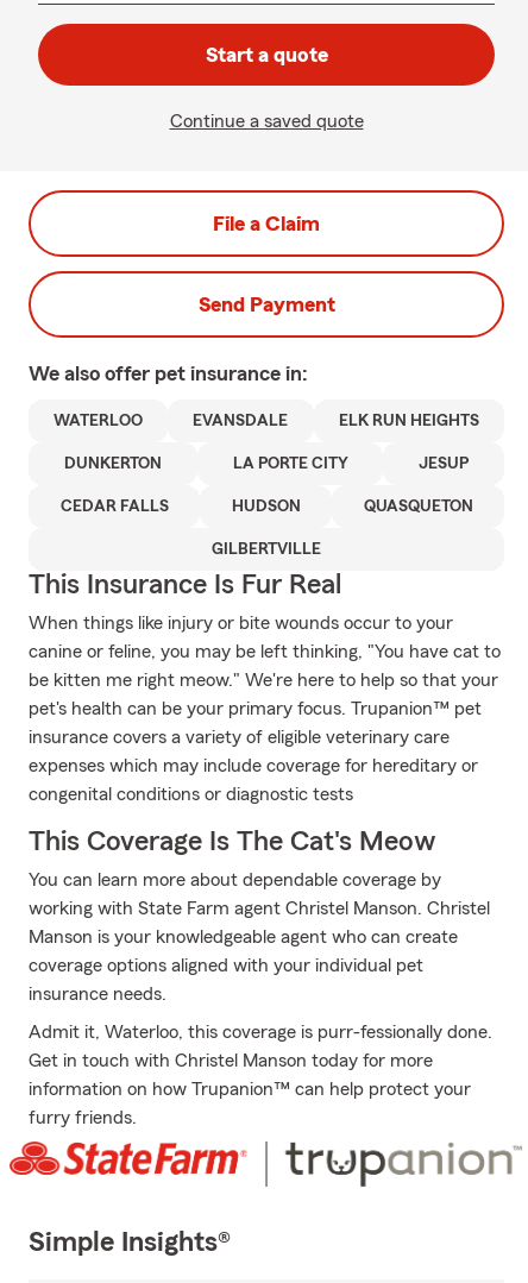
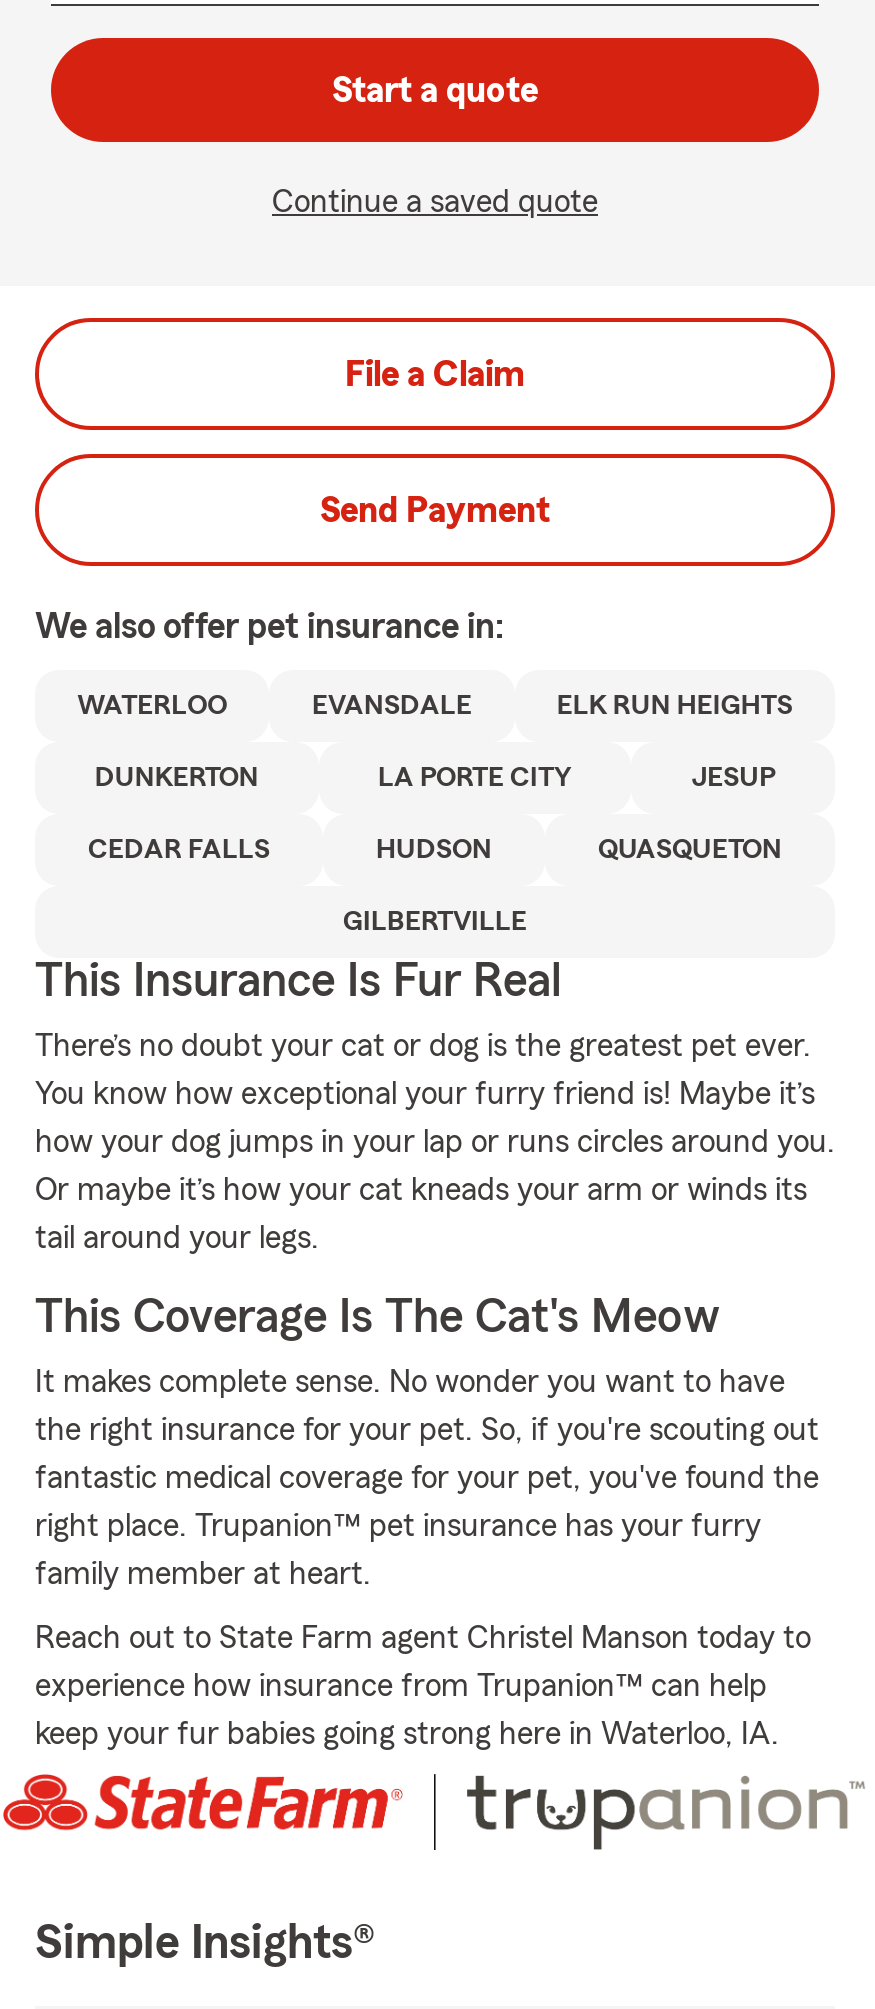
- When things like injury or bite wounds occur to your
- canine or feline, you may be left thinking, "You have cat to
- be kitten me right meow." We're here to help so that your
- pet's health can be your primary focus. Trupanion™ pet
- insurance covers a variety of eligible veterinary care
- expenses which may include coverage for hereditary or
- congenital conditions or diagnostic tests
+ There’s no doubt your cat or dog is the greatest pet ever.
+ You know how exceptional your furry friend is! Maybe it’s
+ how your dog jumps in your lap or runs circles around you.
+ Or maybe it’s how your cat kneads your arm or winds its
+ tail around your legs.

- You can learn more about dependable coverage by
- working with State Farm agent Christel Manson. Christel
- Manson is your knowledgeable agent who can create
- coverage options aligned with your individual pet
- insurance needs.
- Admit it, Waterloo, this coverage is purr-fessionally done.
- Get in touch with Christel Manson today for more
- information on how Trupanion™ can help protect your
- furry friends.
+ It makes complete sense. No wonder you want to have
+ the right insurance for your pet. So, if you're scouting out
+ fantastic medical coverage for your pet, you've found the
+ right place. Trupanion™ pet insurance has your furry
+ family member at heart.
+ Reach out to State Farm agent Christel Manson today to
+ experience how insurance from Trupanion™ can help
+ keep your fur babies going strong here in Waterloo, IA.
